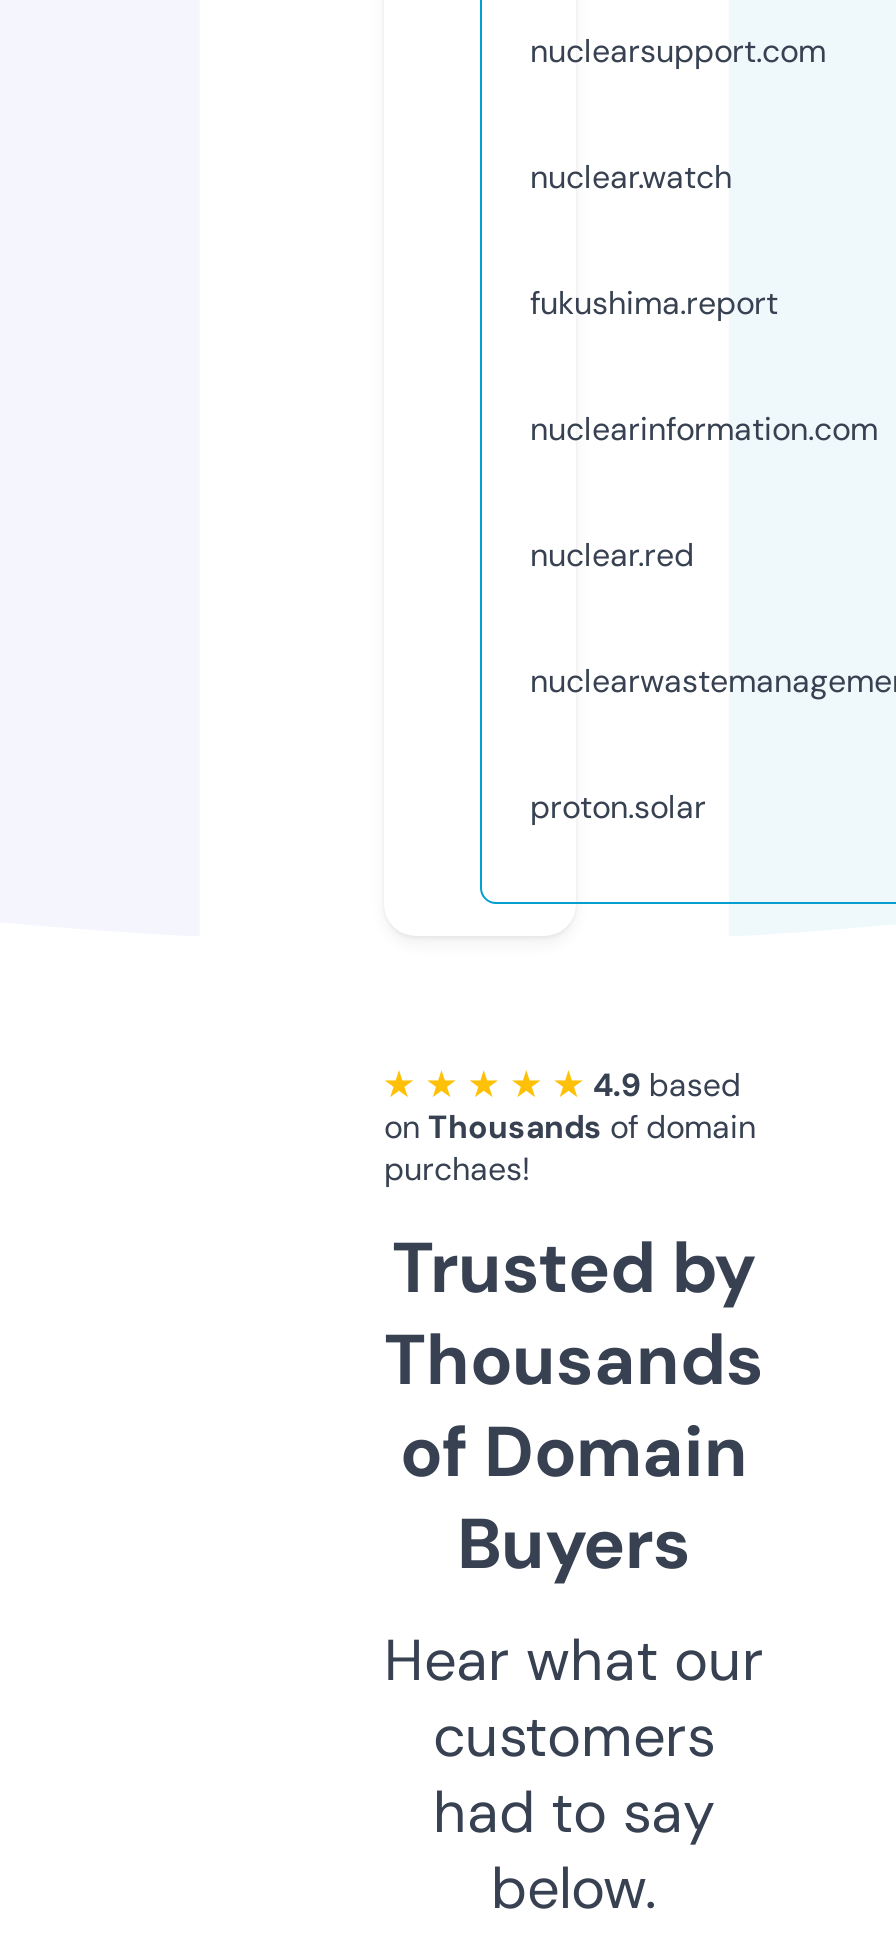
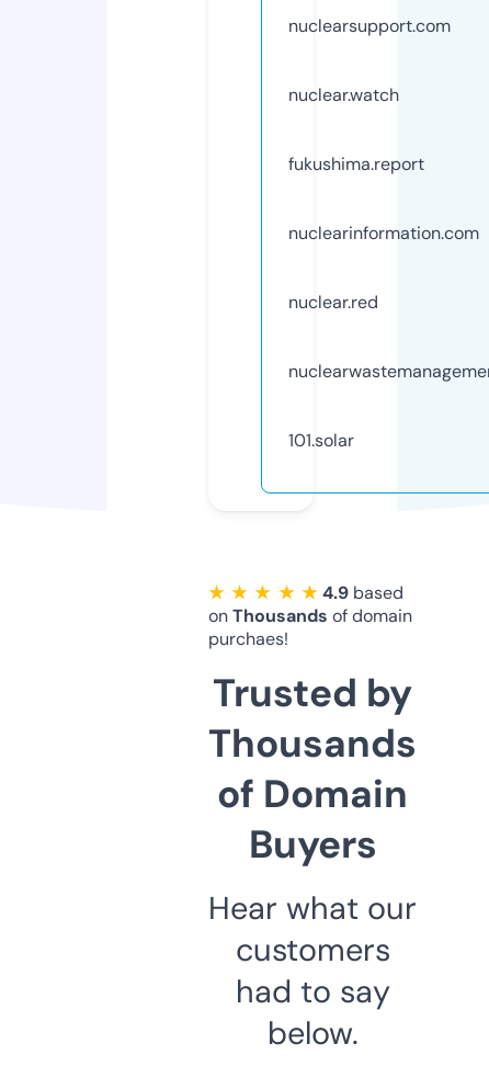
- proton.solar
+ 101.solar
